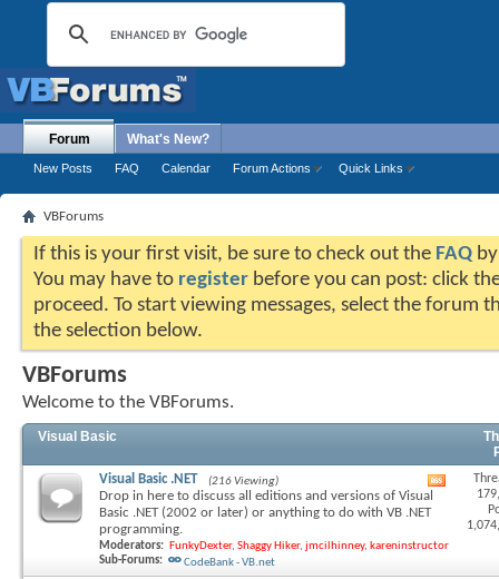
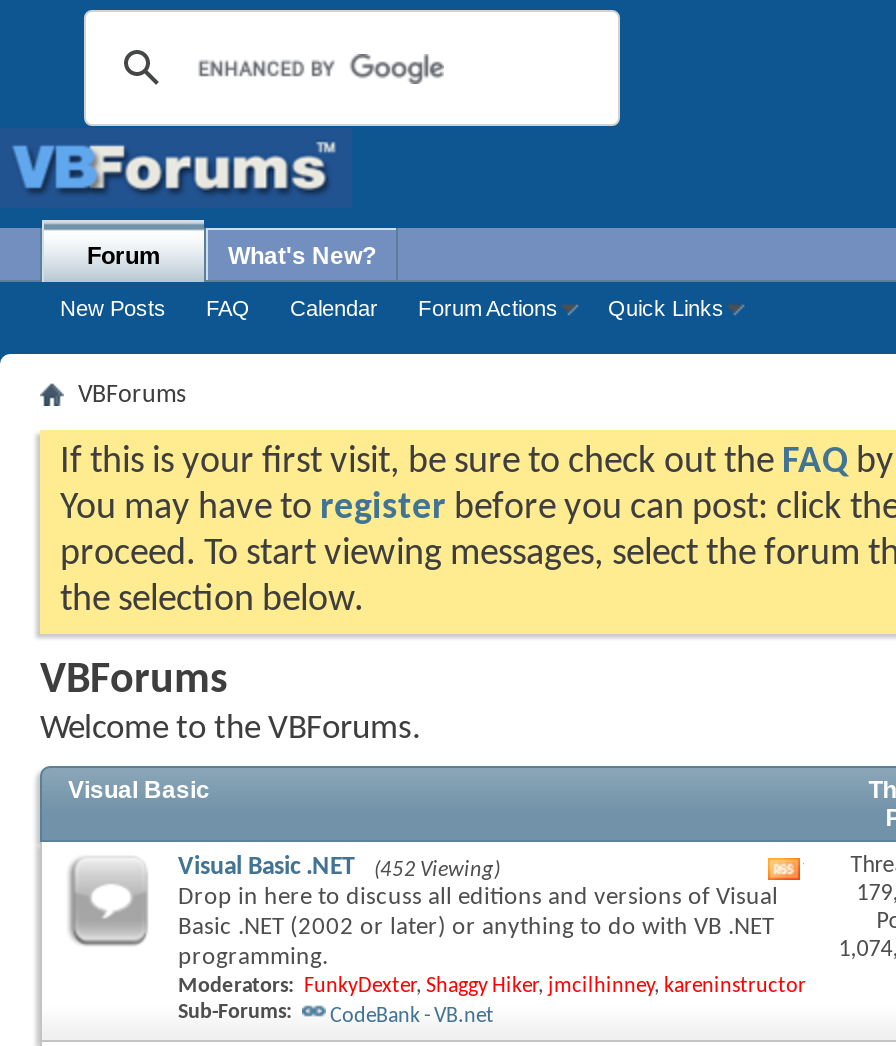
- Visual Basic .NET (216 Viewing)
+ Visual Basic .NET (452 Viewing)
